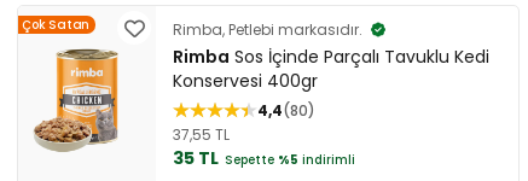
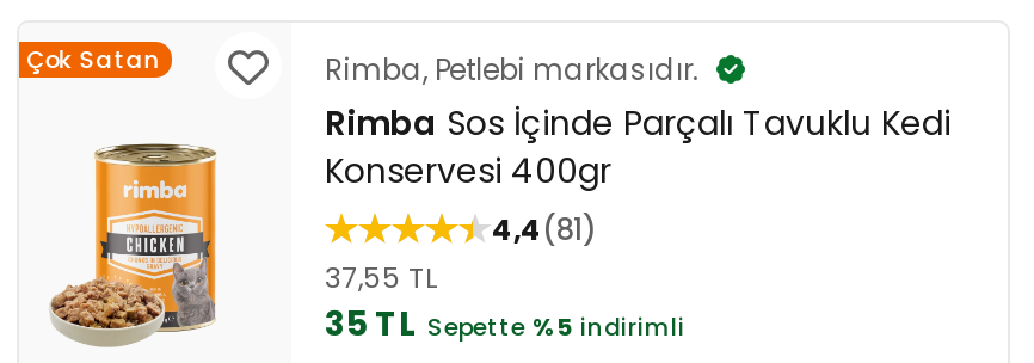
- [image]
+ [image]

- 4,4 80
+ 4,4 81
